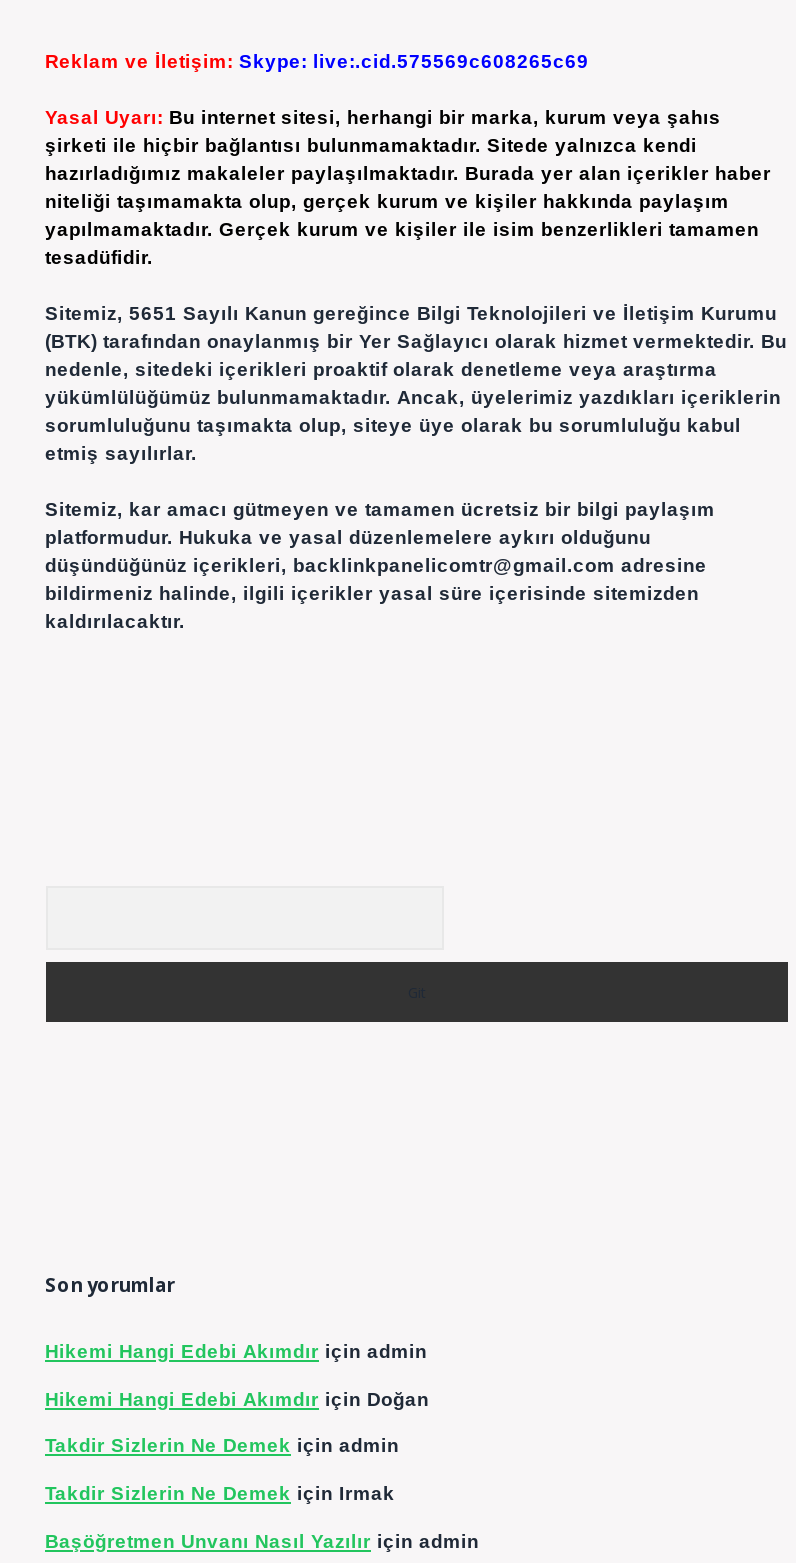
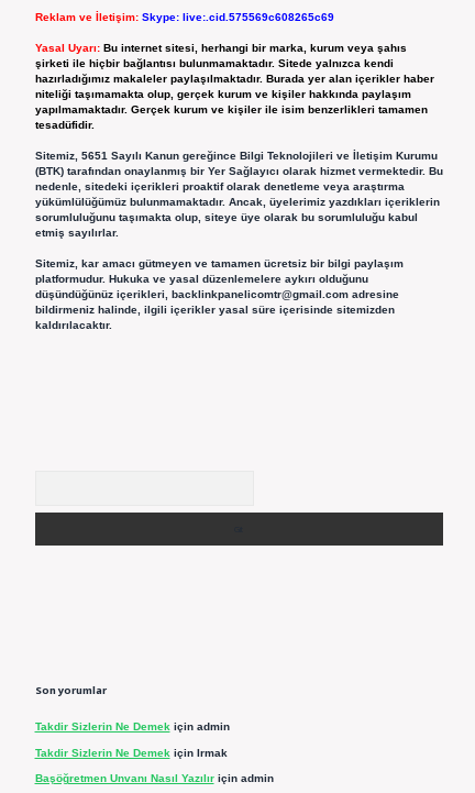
- Hikemi Hangi Edebi Akımdır için admin
- Hikemi Hangi Edebi Akımdır için Doğan
